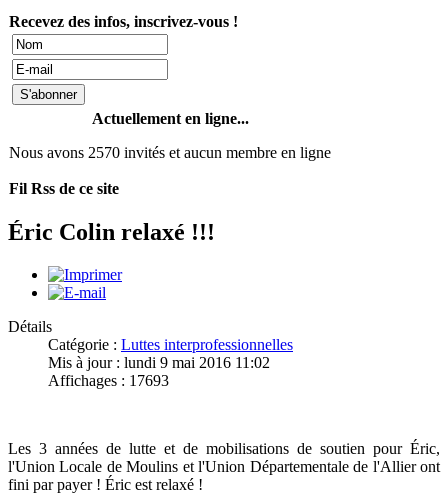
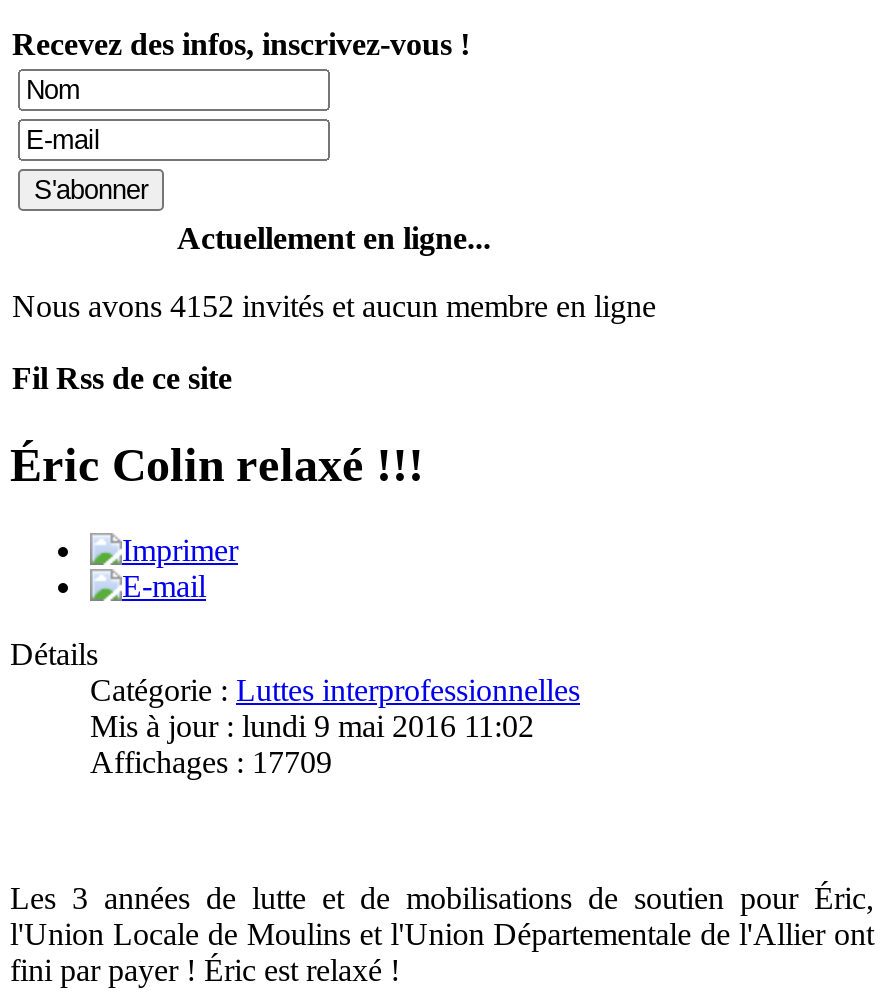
- Nous avons 2570 invités et aucun membre en ligne
+ Nous avons 4152 invités et aucun membre en ligne

- Affichages : 17693
+ Affichages : 17709
